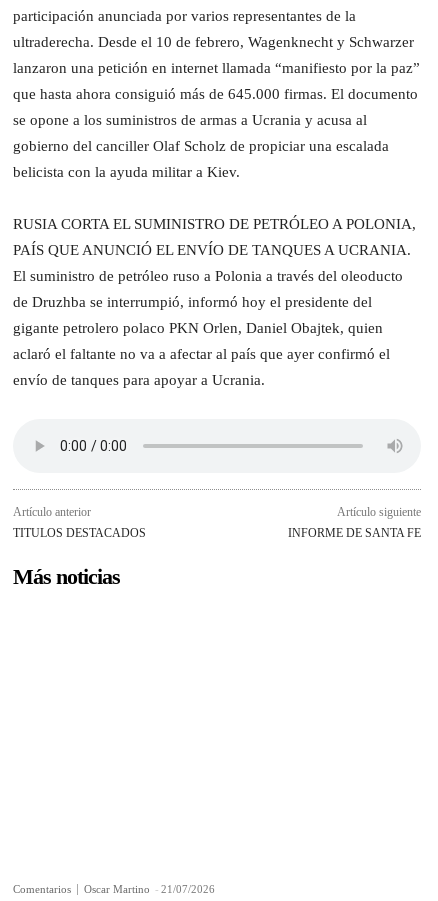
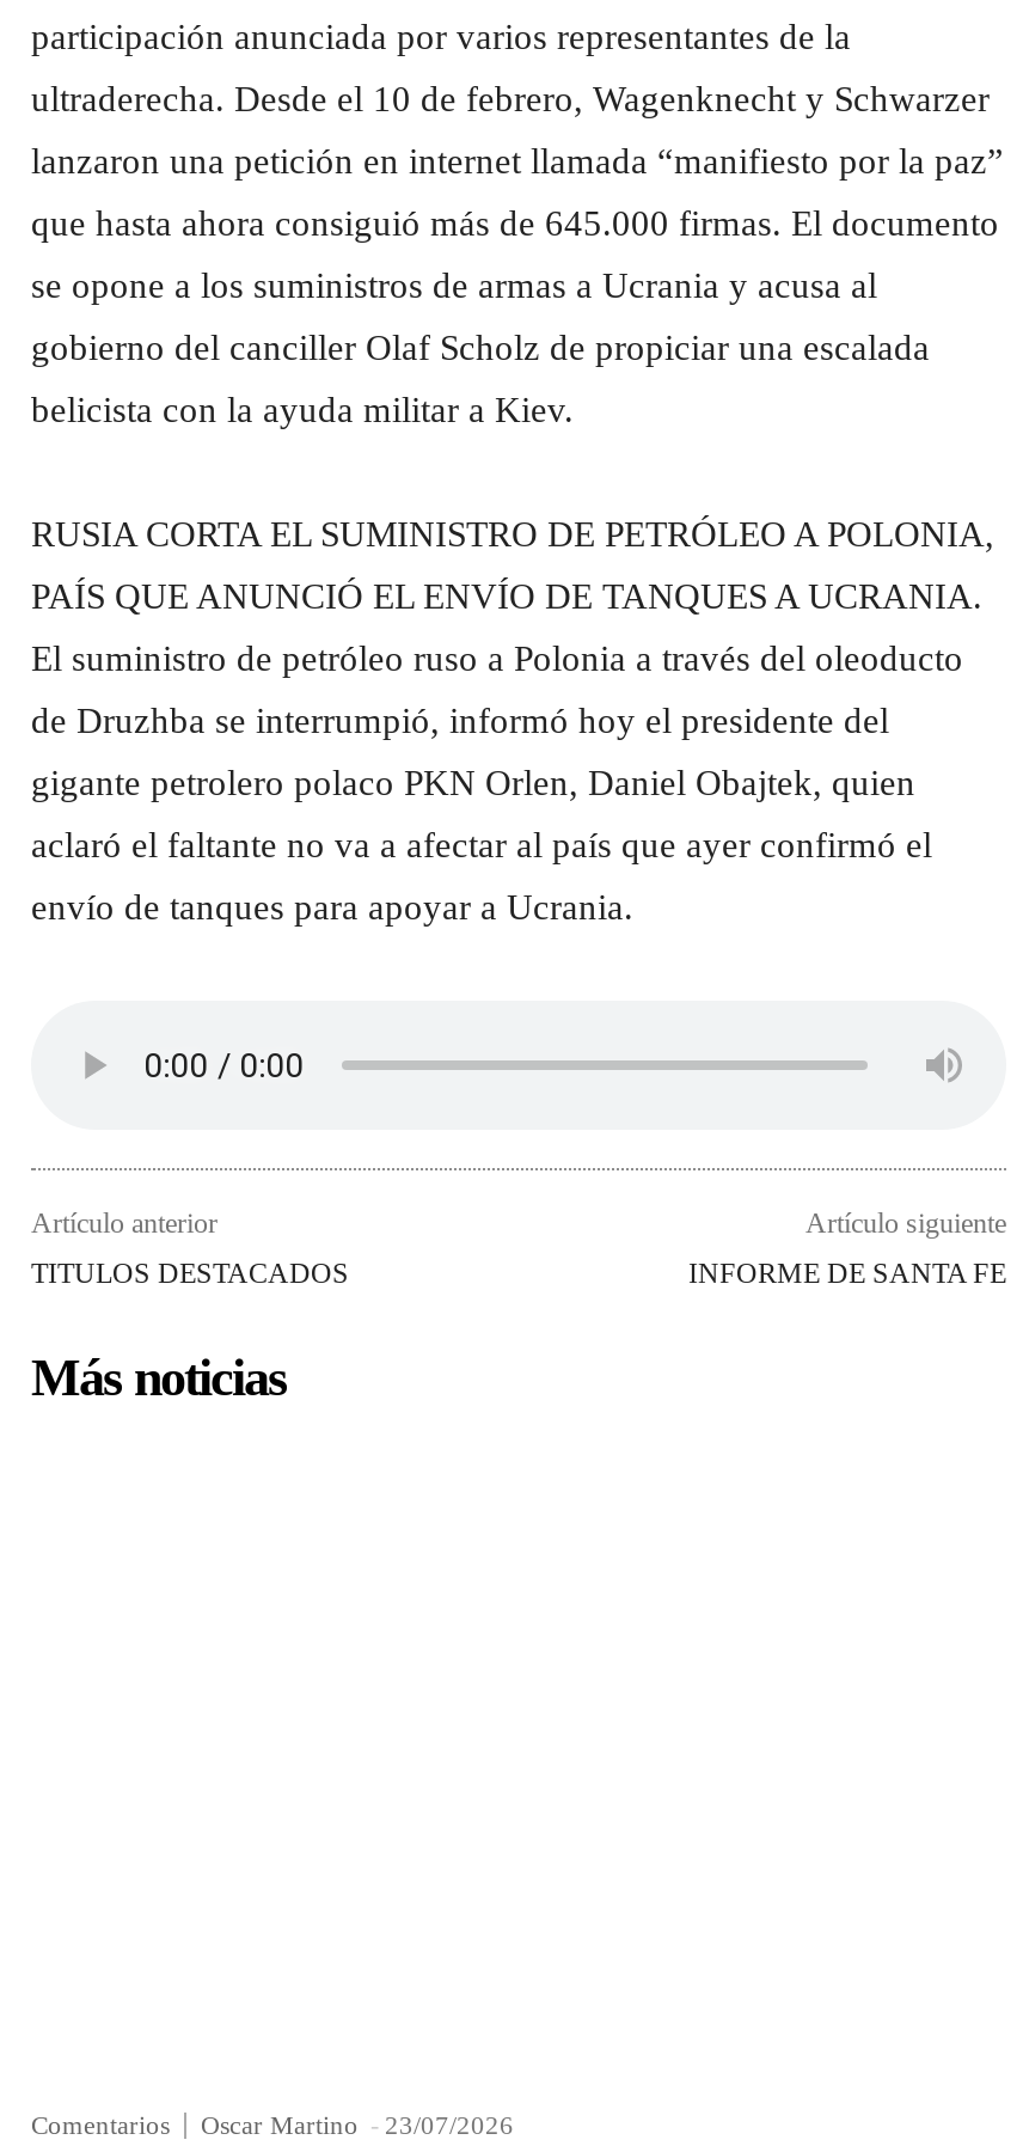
- Oscar Martino - 21/07/2026
+ Oscar Martino - 23/07/2026
